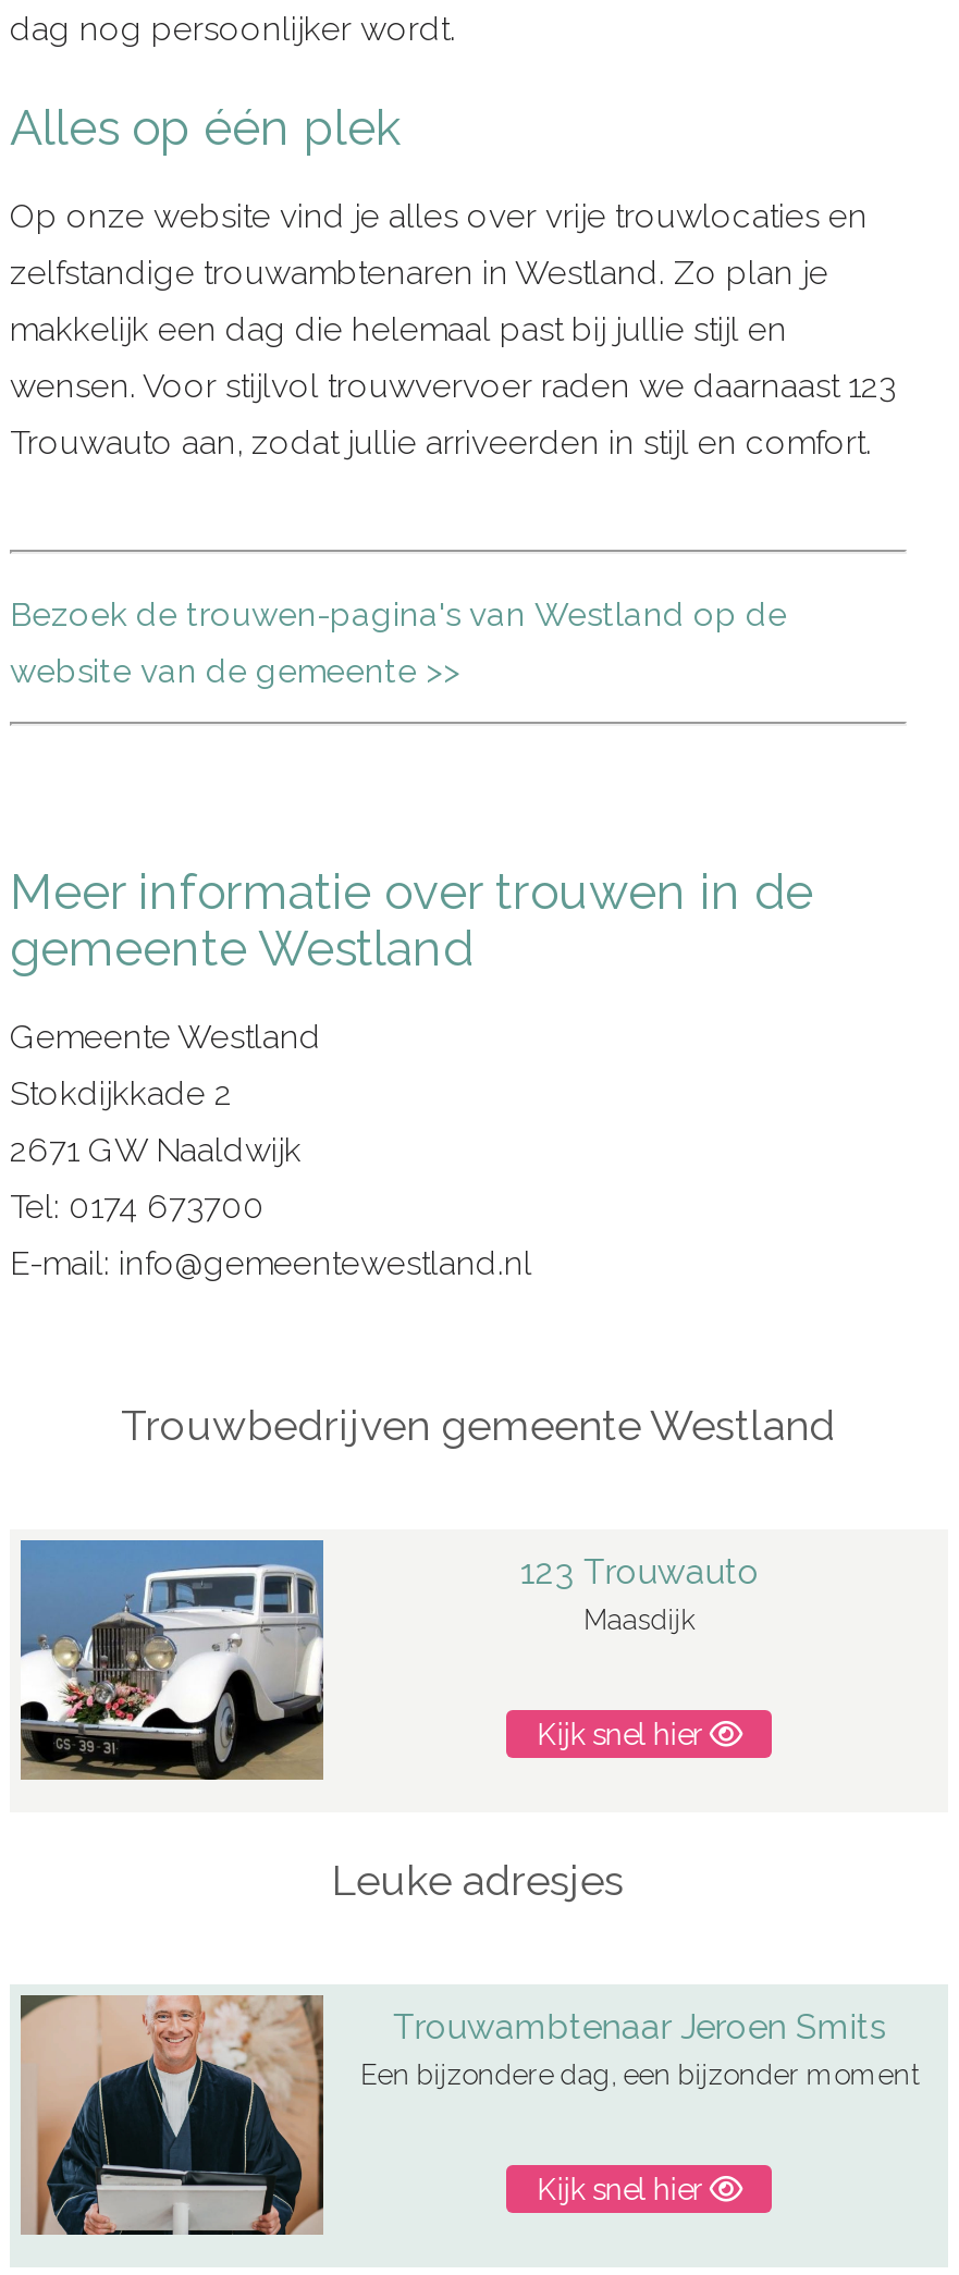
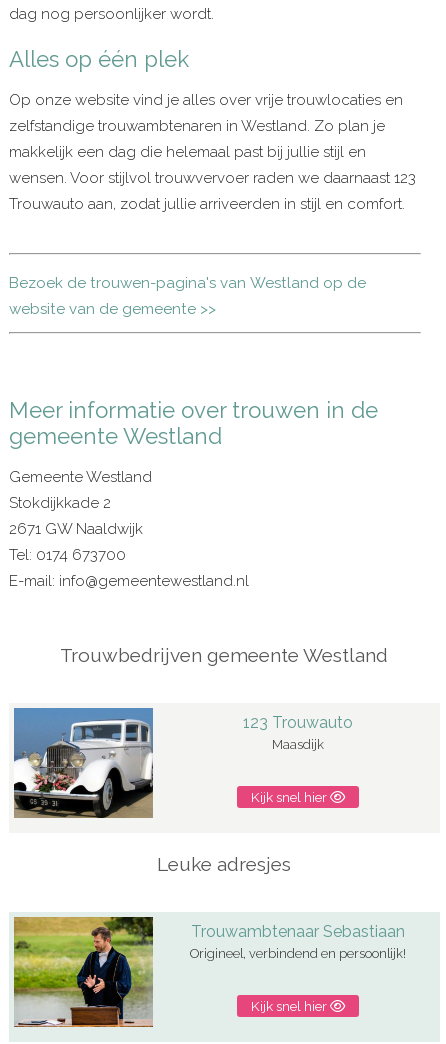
- [image]
- Trouwambtenaar Jeroen Smits
- Een bijzondere dag, een bijzonder moment
+ [image]
+ Trouwambtenaar Sebastiaan
+ Origineel, verbindend en persoonlijk!
